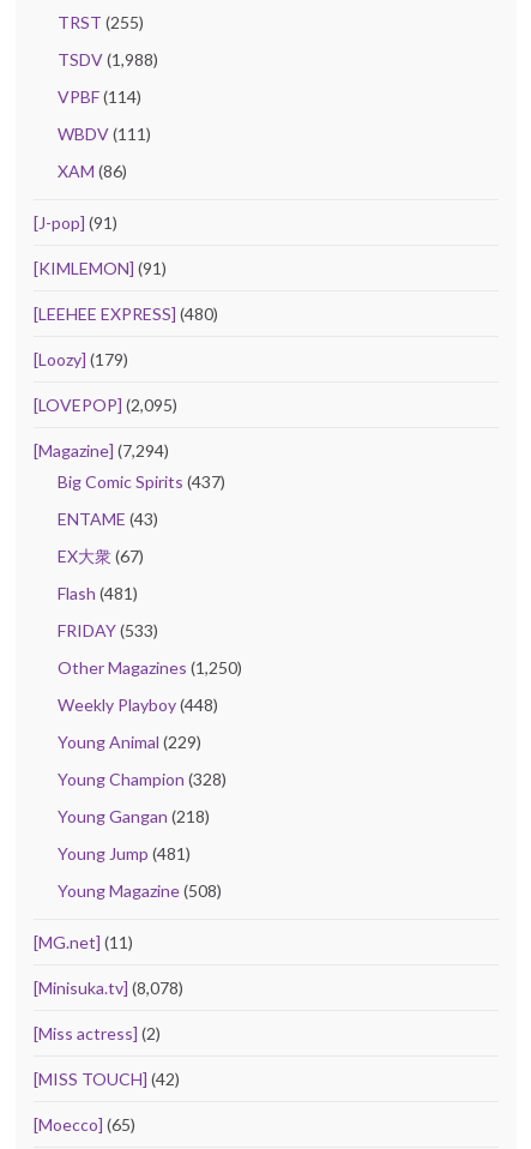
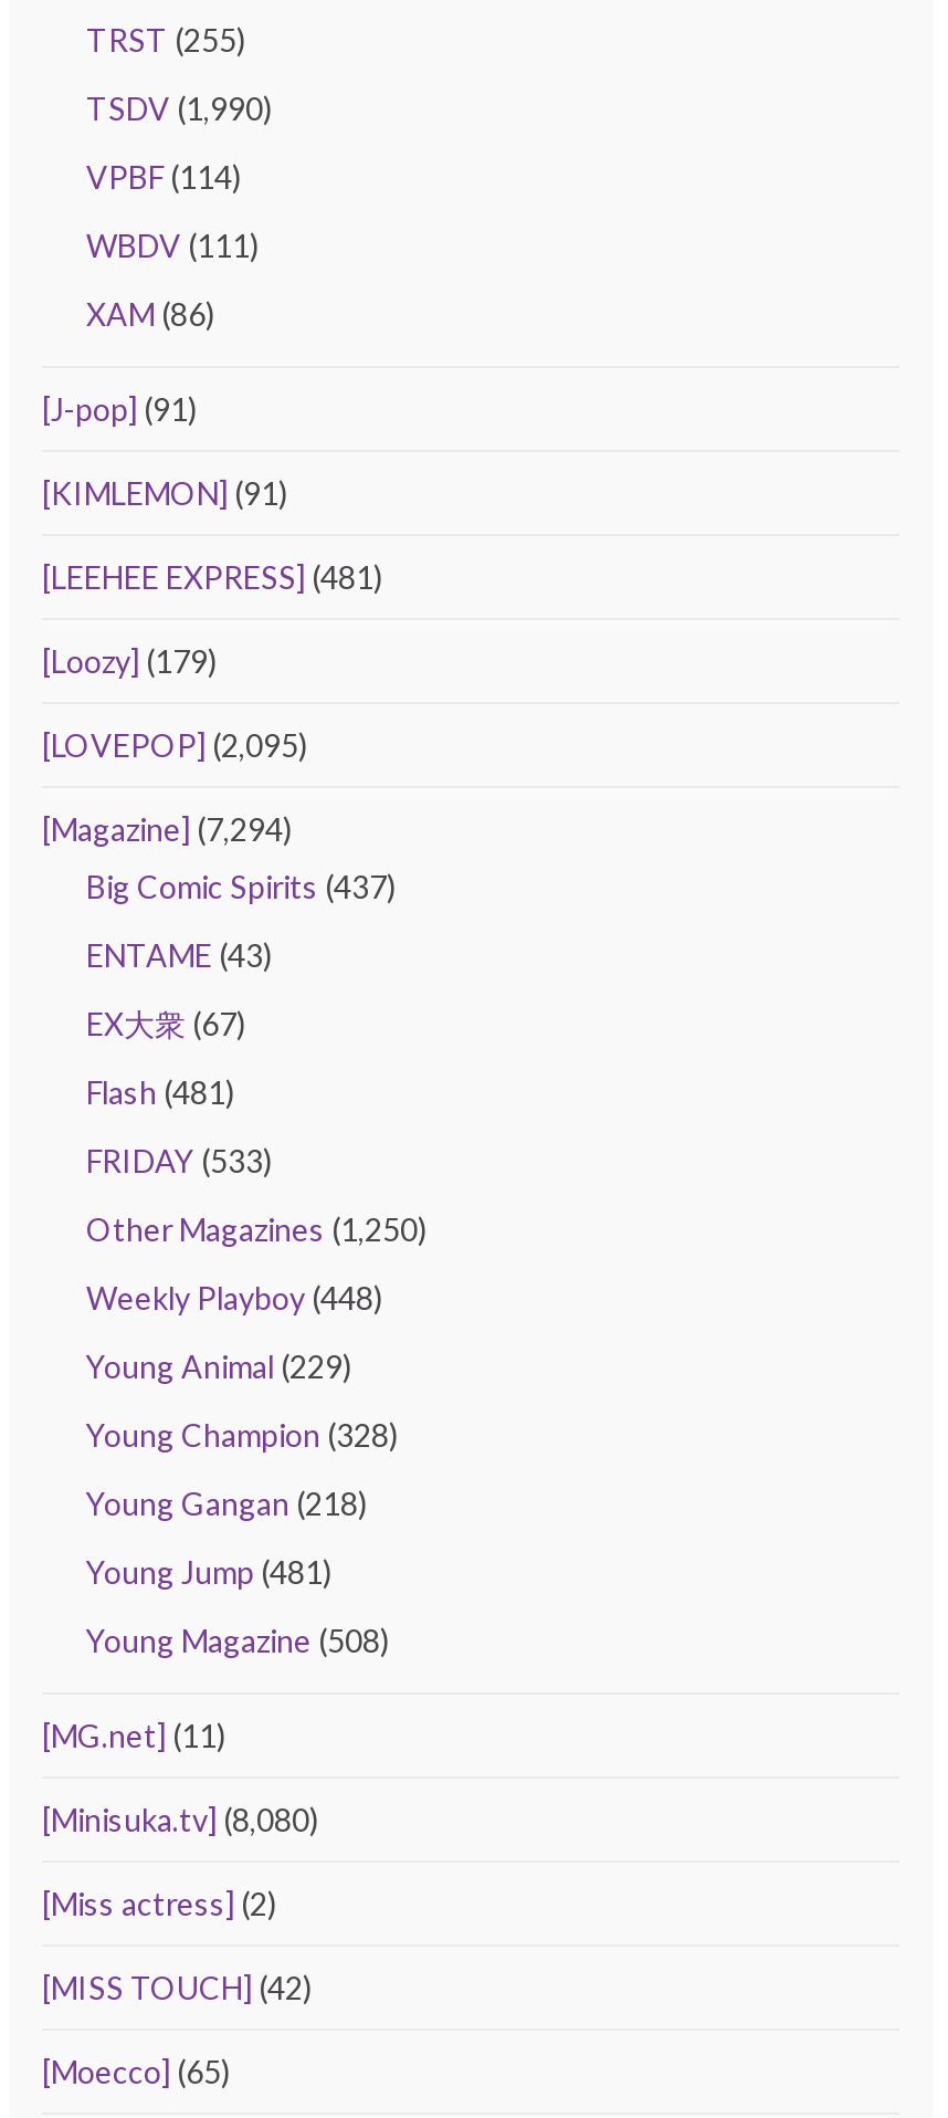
- TSDV (1,988)
+ TSDV (1,990)

- [LEEHEE EXPRESS] (480)
+ [LEEHEE EXPRESS] (481)

- [Minisuka.tv] (8,078)
+ [Minisuka.tv] (8,080)
